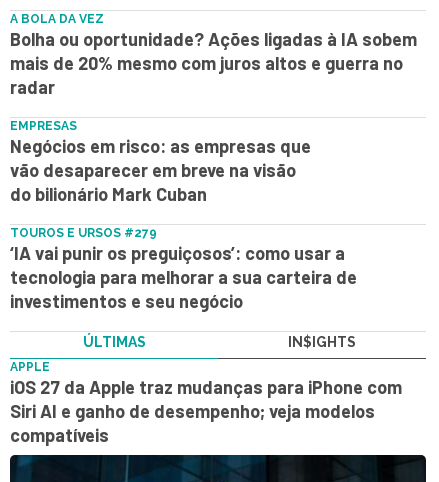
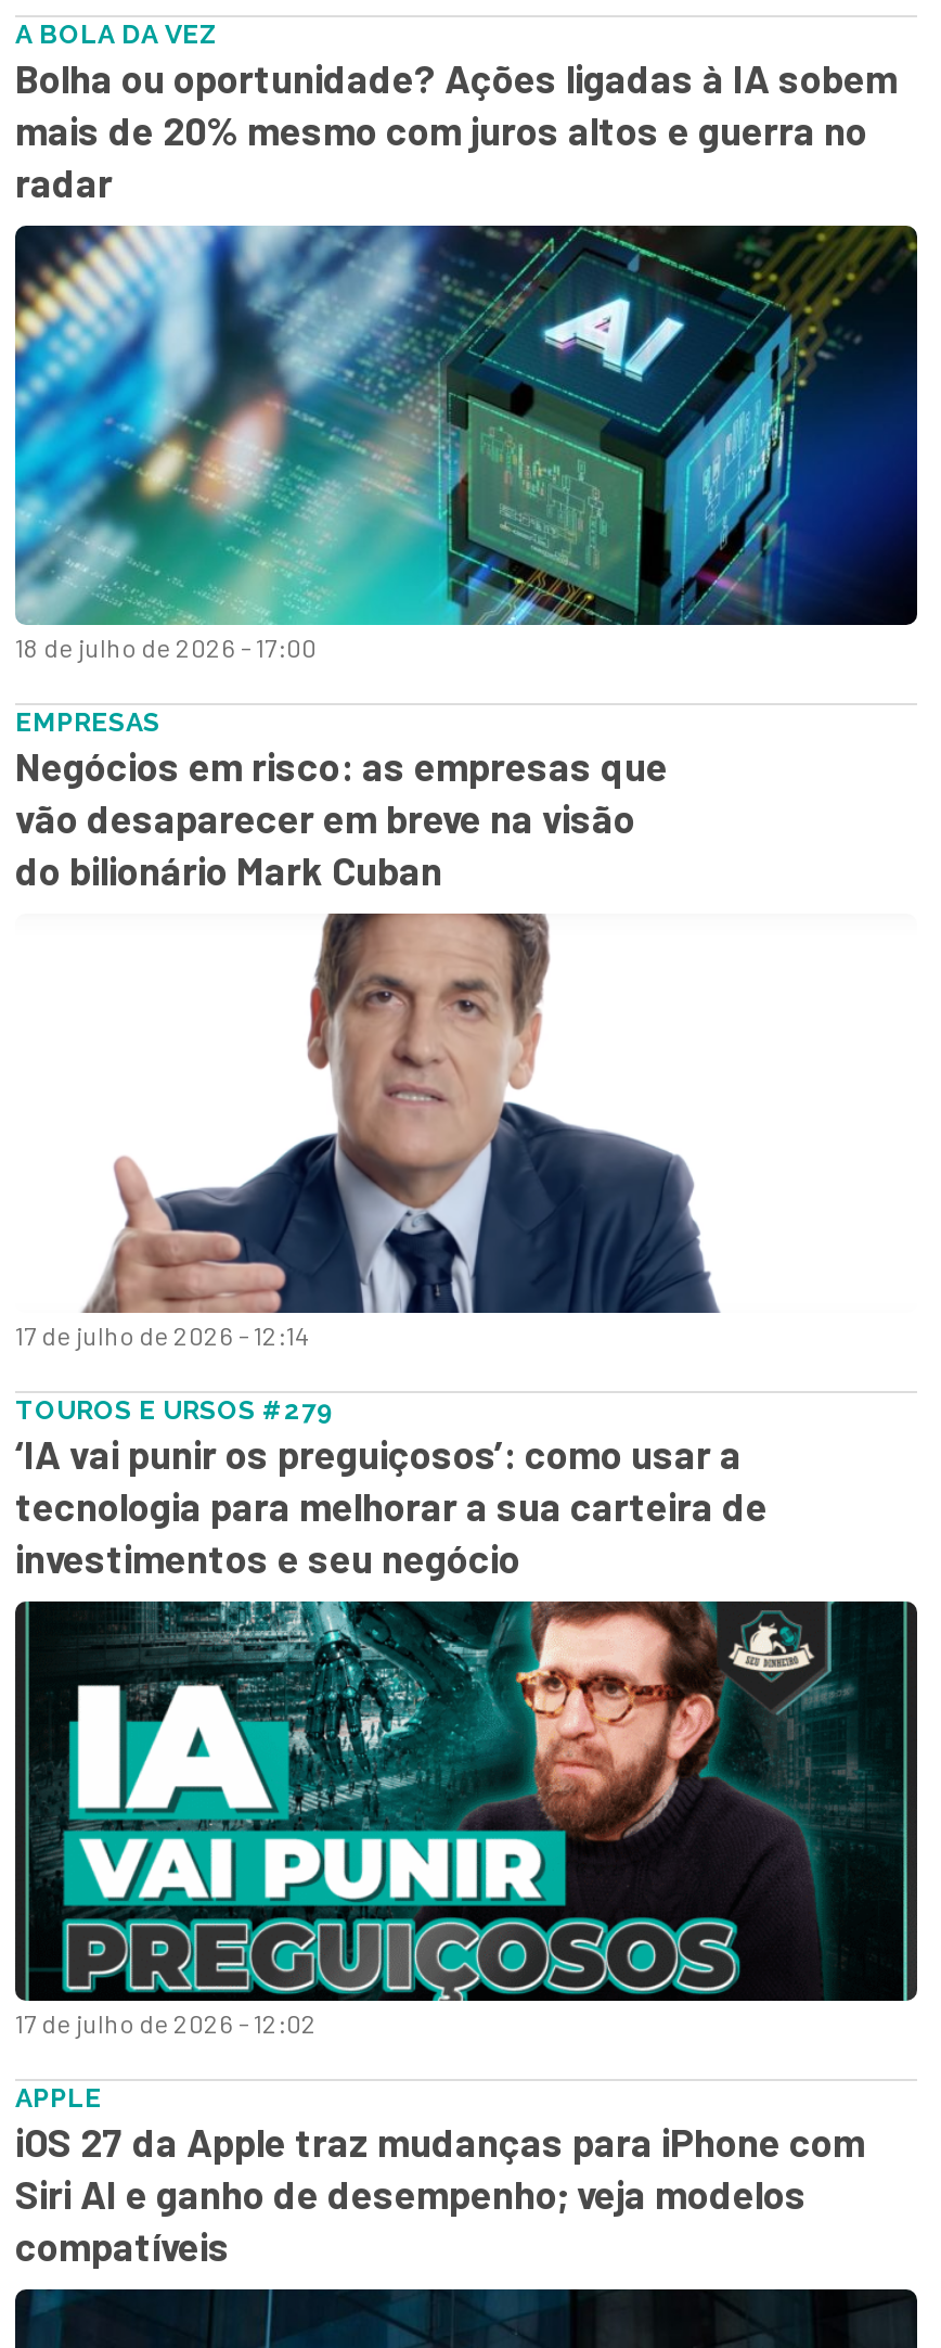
+ [image]
+ 18 de julho de 2026 - 17:00

+ [image]
+ 17 de julho de 2026 - 12:14

+ [image]
+ 17 de julho de 2026 - 12:02

- ÚLTIMAS
- IN$IGHTS
